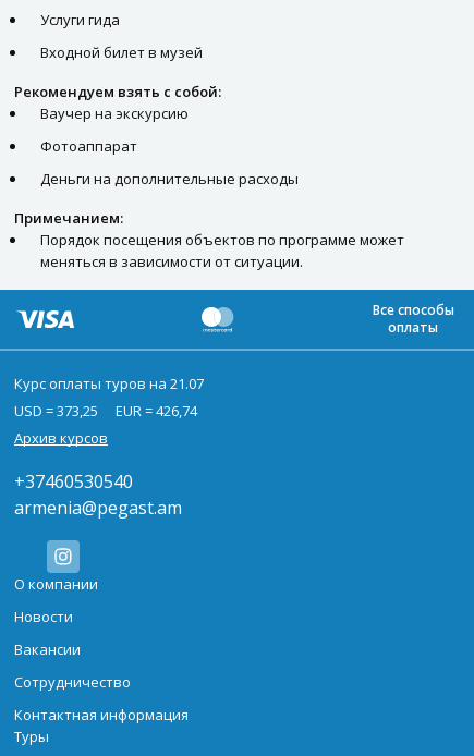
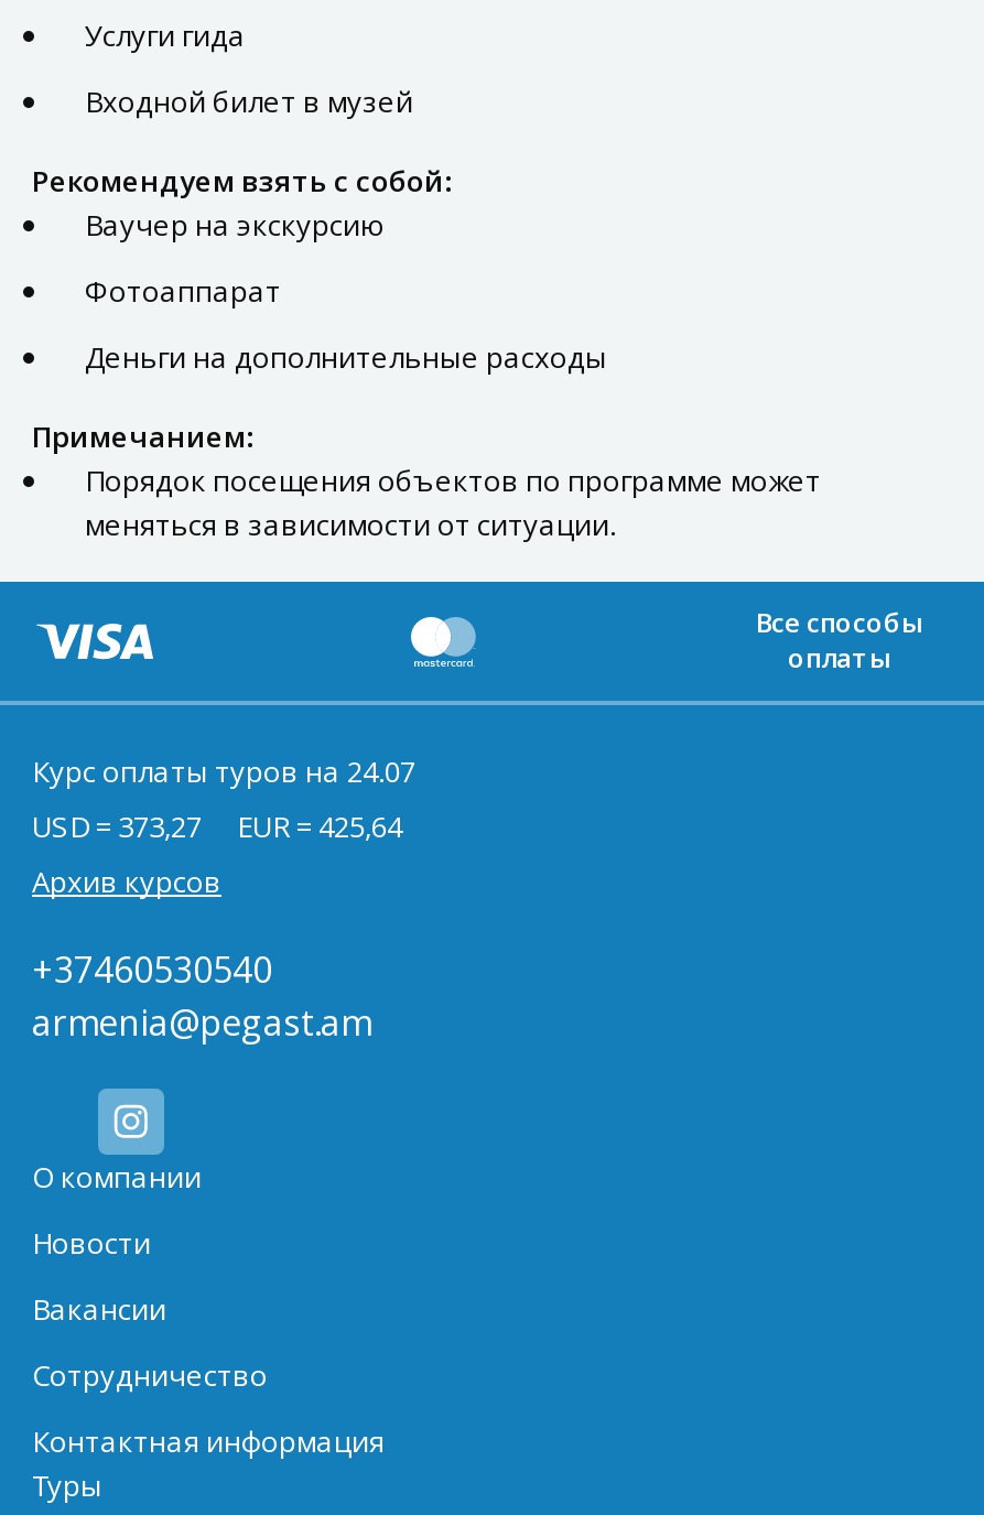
- Курс оплаты туров на 21.07
+ Курс оплаты туров на 24.07

- USD = 373,25
+ USD = 373,27

- EUR = 426,74
+ EUR = 425,64
